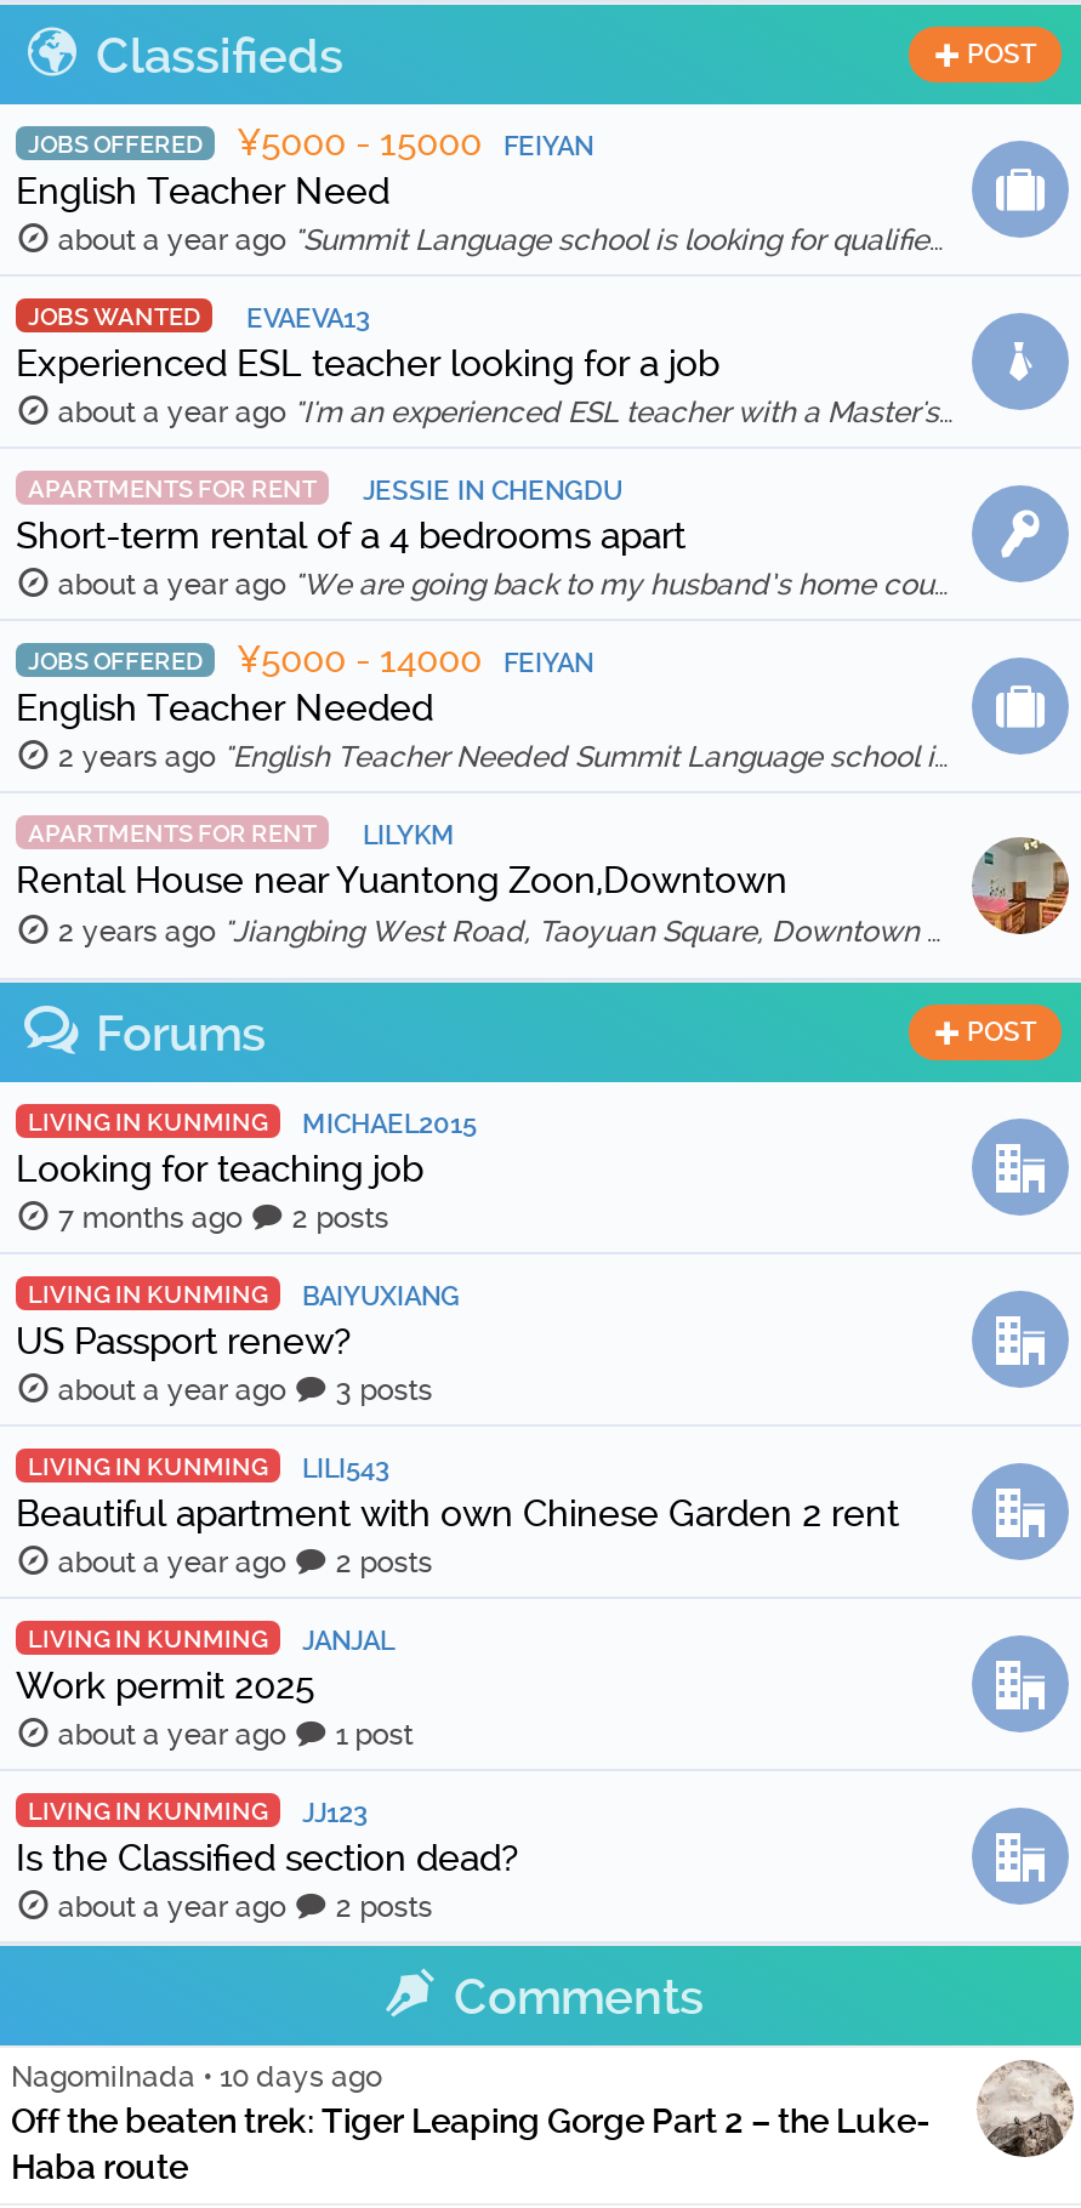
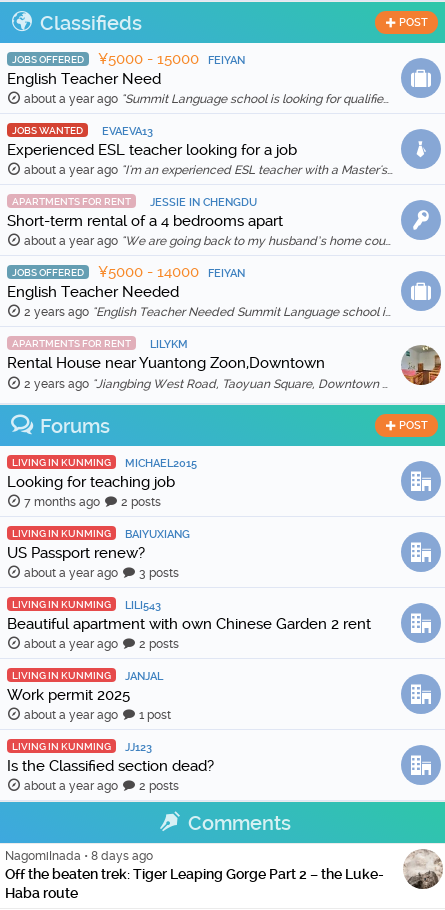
- NagomiInada • 10 days ago
+ NagomiInada • 8 days ago
